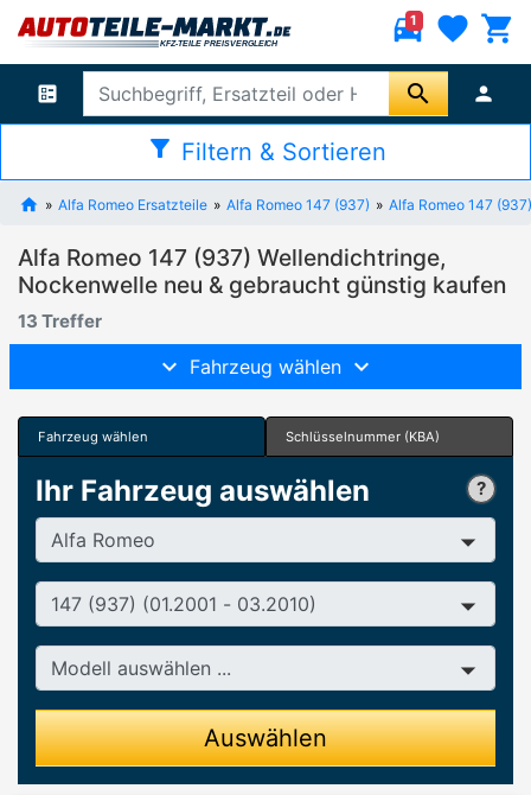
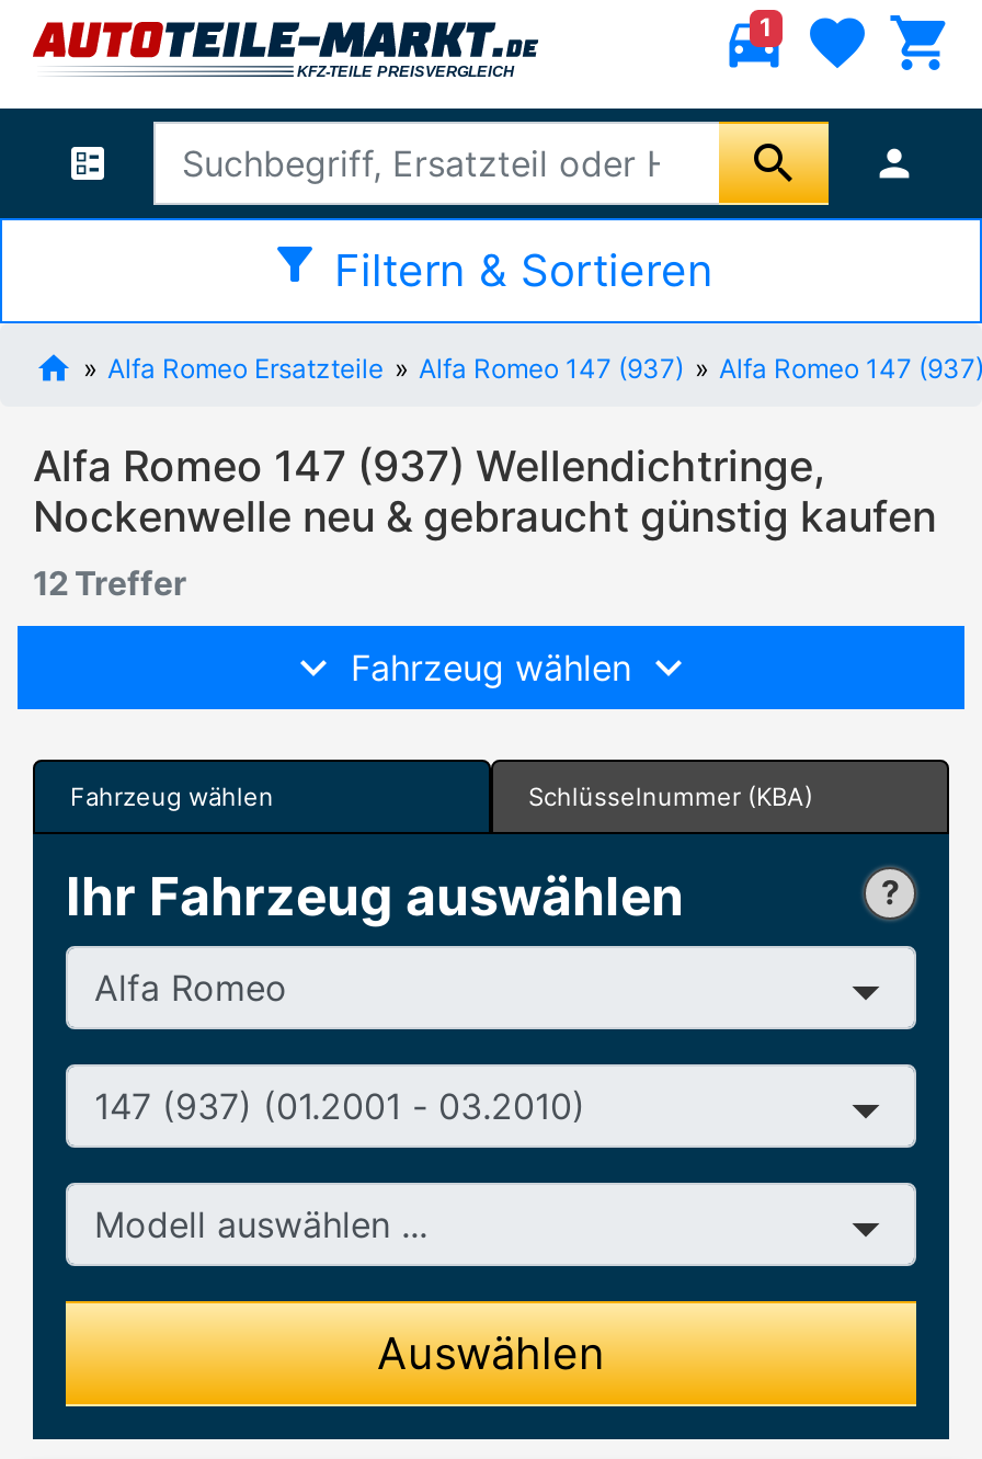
- 13 Treffer
+ 12 Treffer
